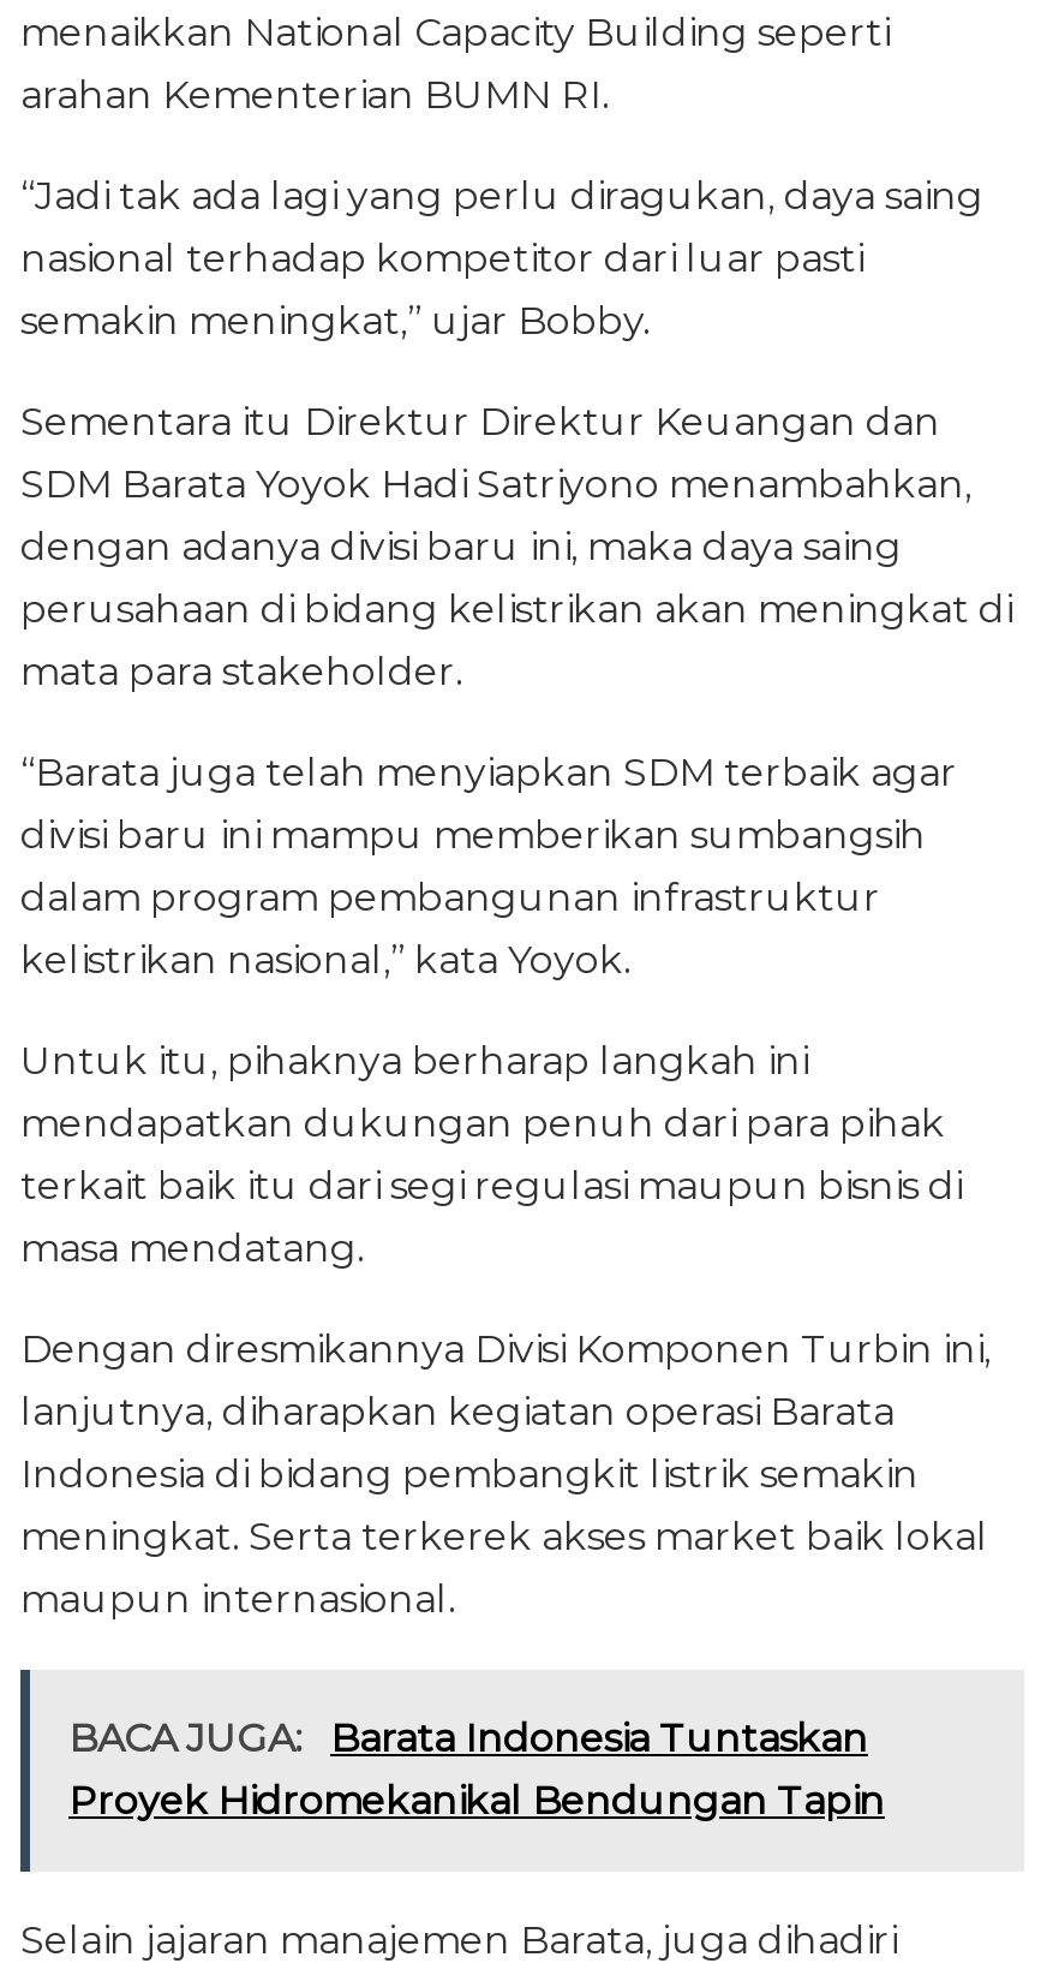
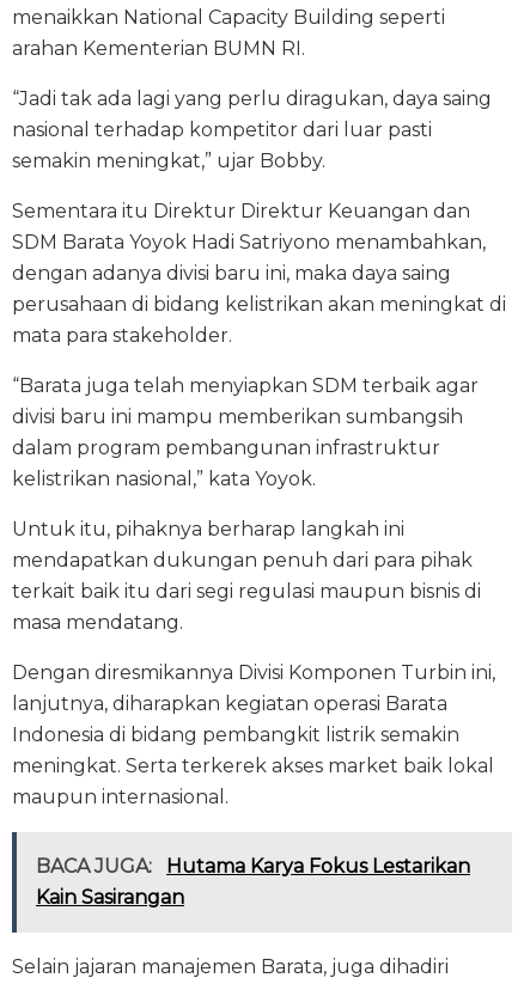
- BACA JUGA: Barata Indonesia Tuntaskan
- Proyek Hidromekanikal Bendungan Tapin
+ BACA JUGA: Hutama Karya Fokus Lestarikan
+ Kain Sasirangan
